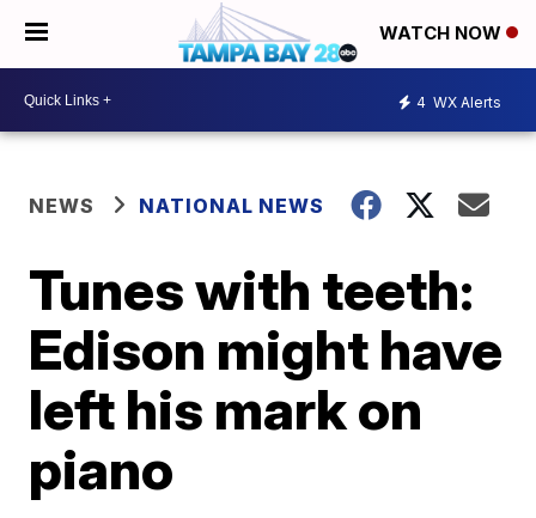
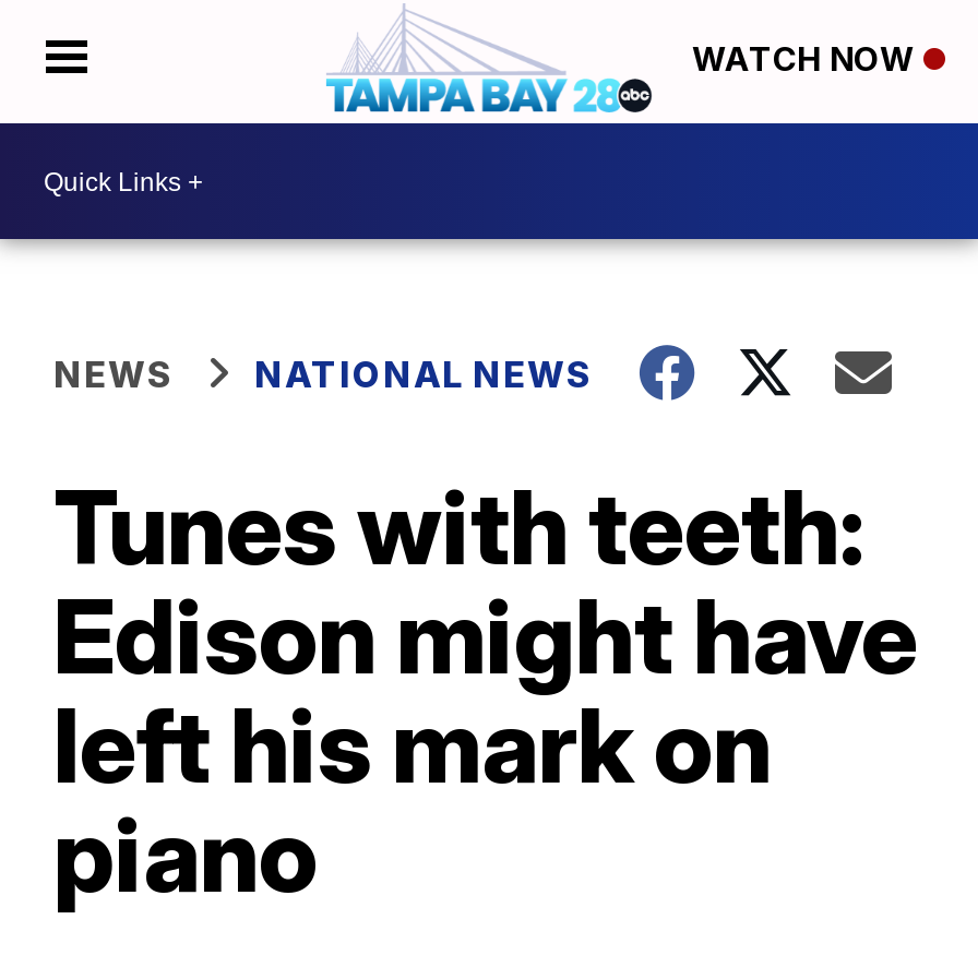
- 4 WX Alerts
